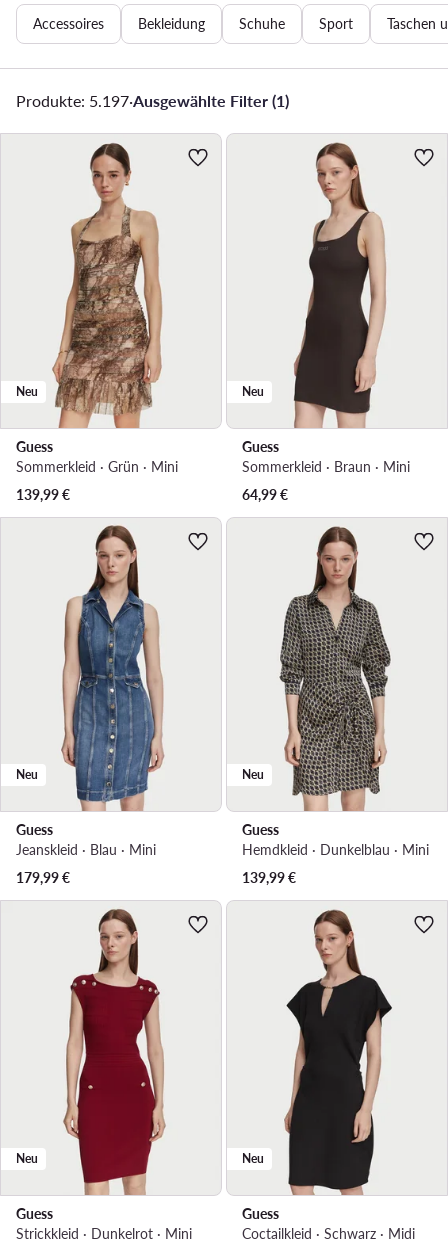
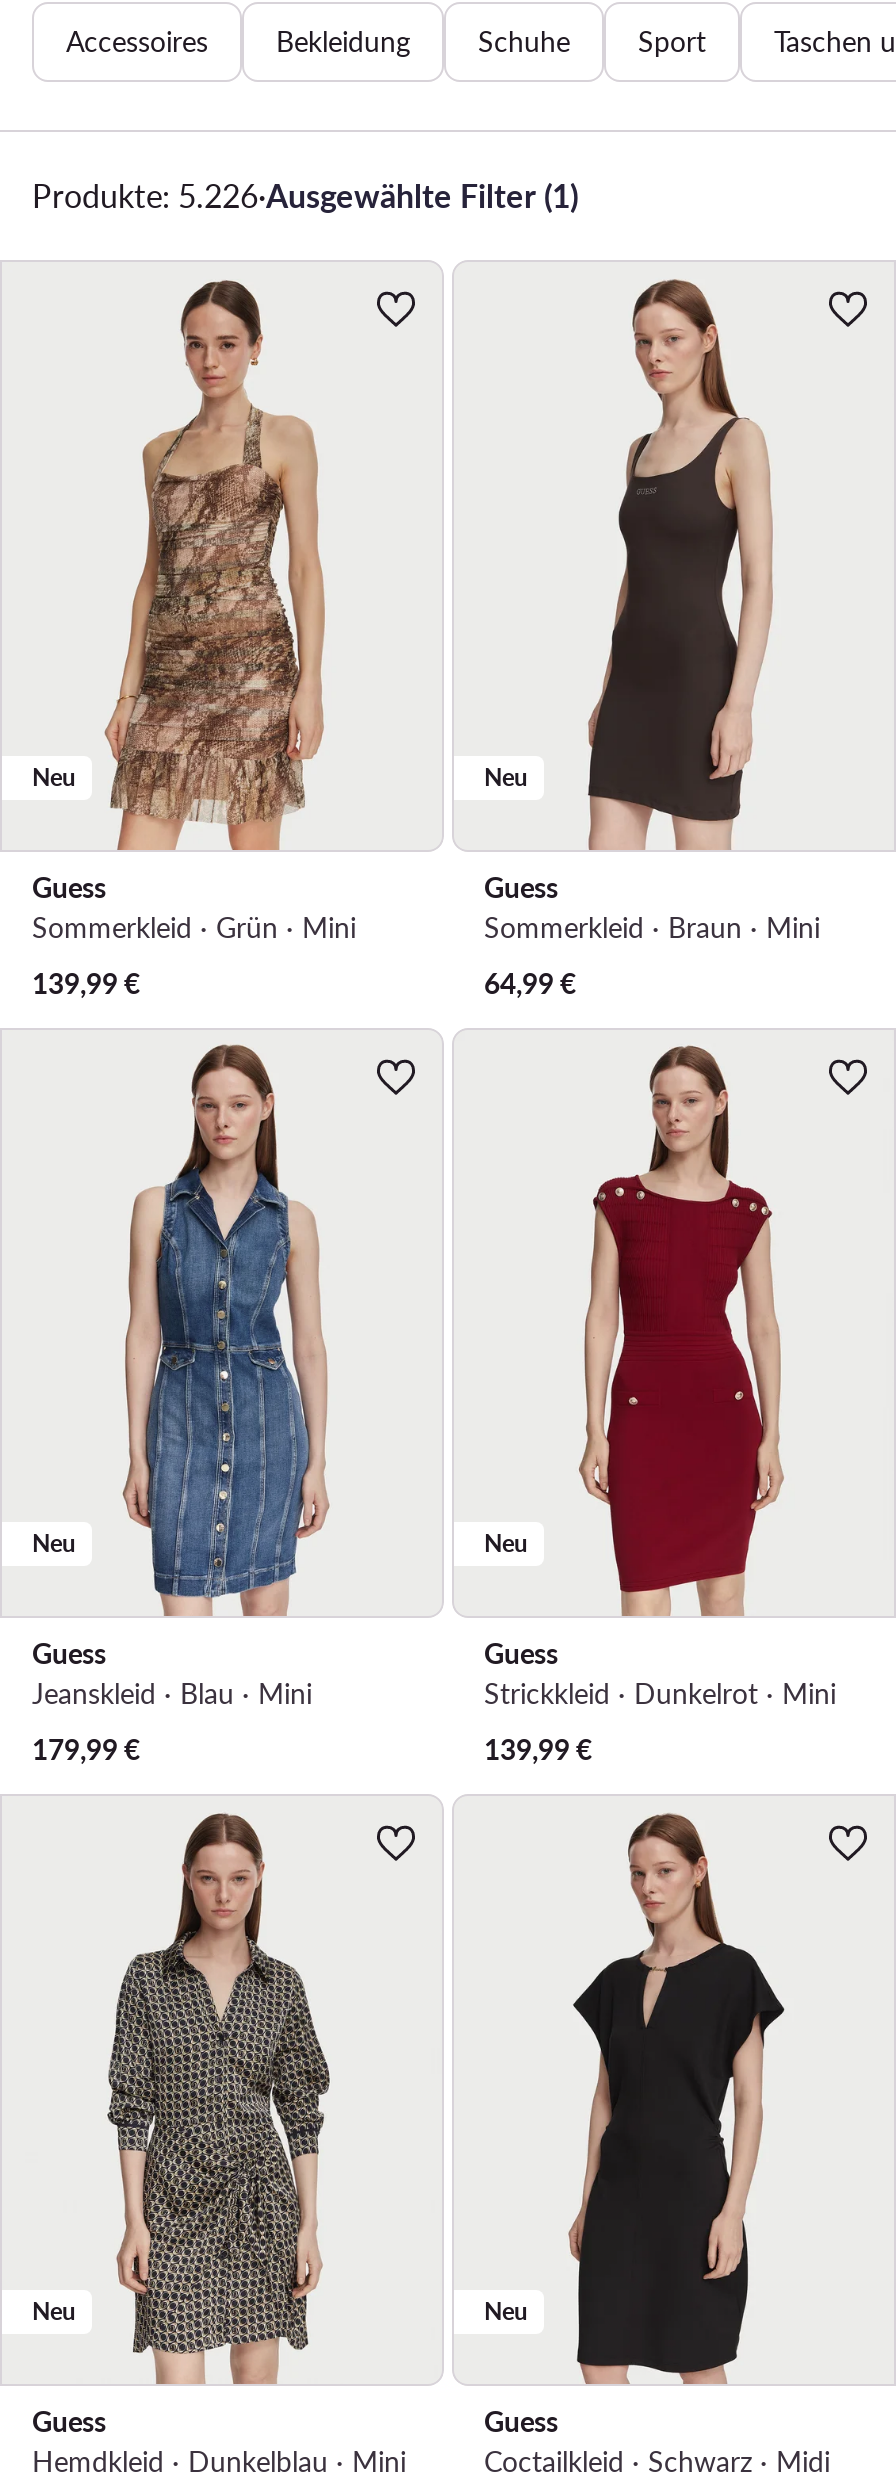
- Produkte: 5.197·Ausgewählte Filter (1)
+ Produkte: 5.226·Ausgewählte Filter (1)

moved down: [image] | Hemdkleid · Dunkelblau · Mini

moved up: [image] | Strickkleid · Dunkelrot · Mini
